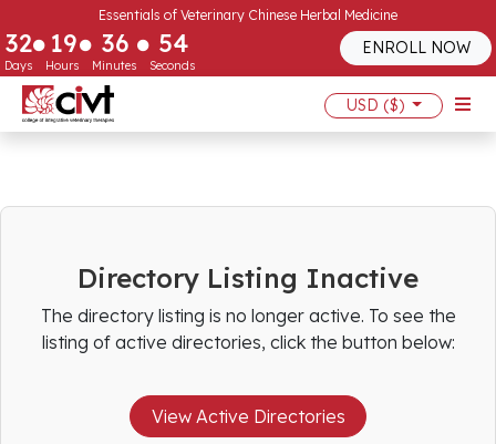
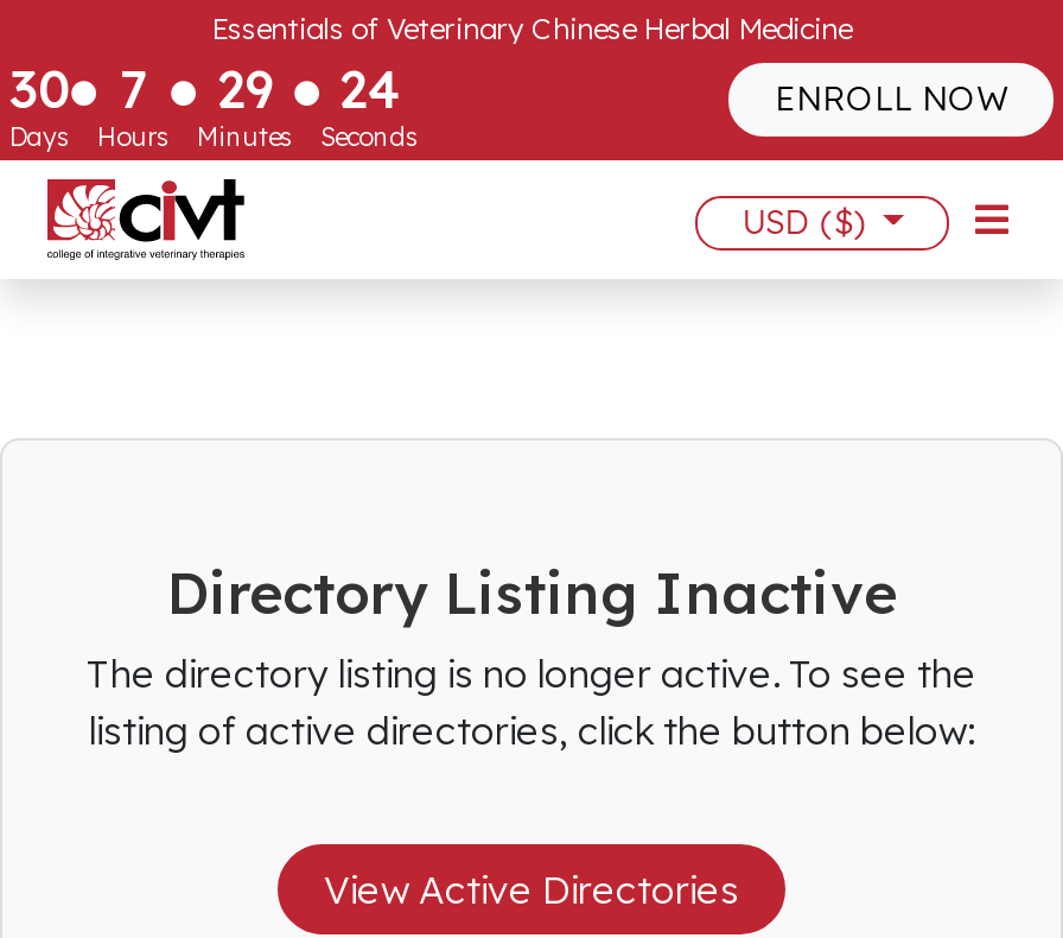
- 32
+ 30

- 19
+ 7

- 36
+ 29

- 54
+ 24
